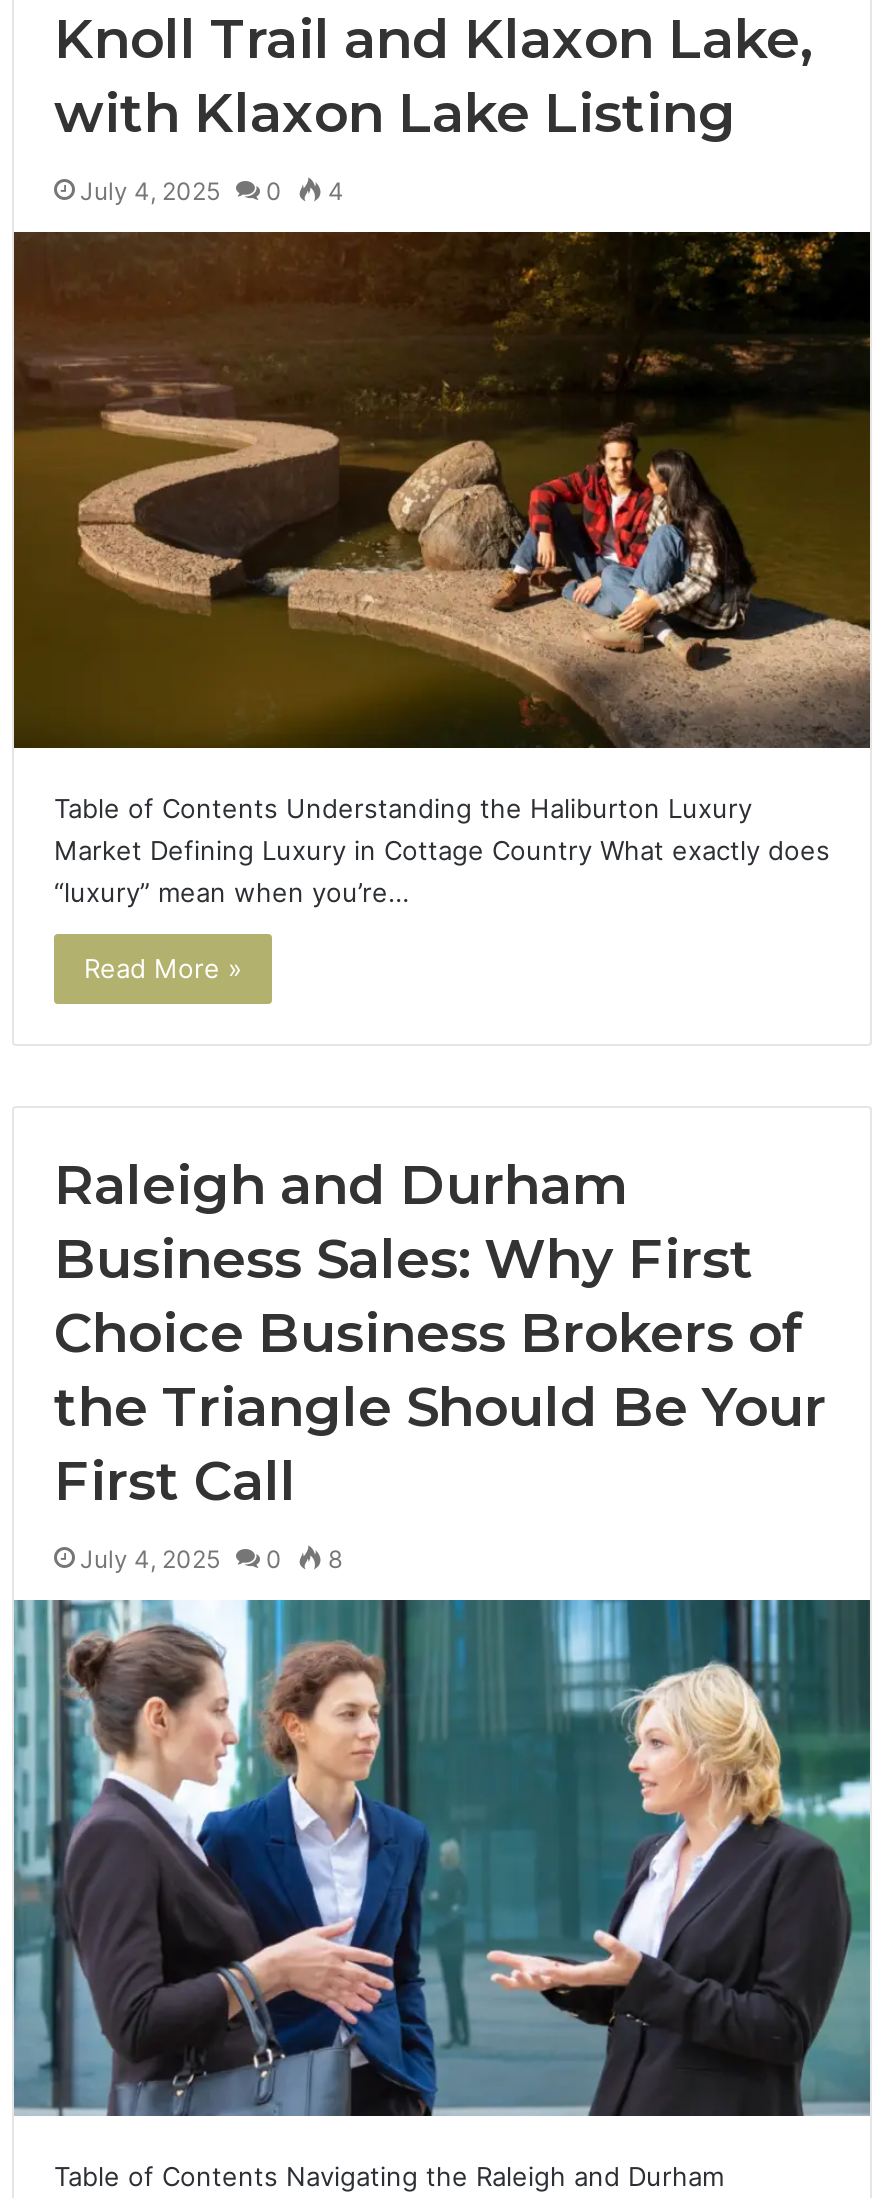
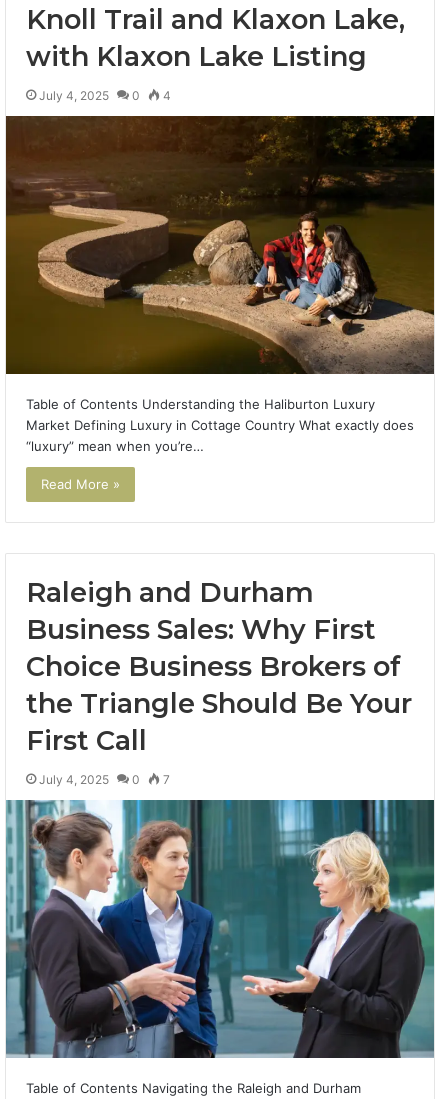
- July 4, 2025 0 8
+ July 4, 2025 0 7
